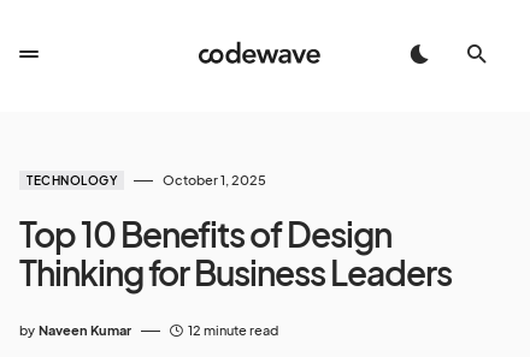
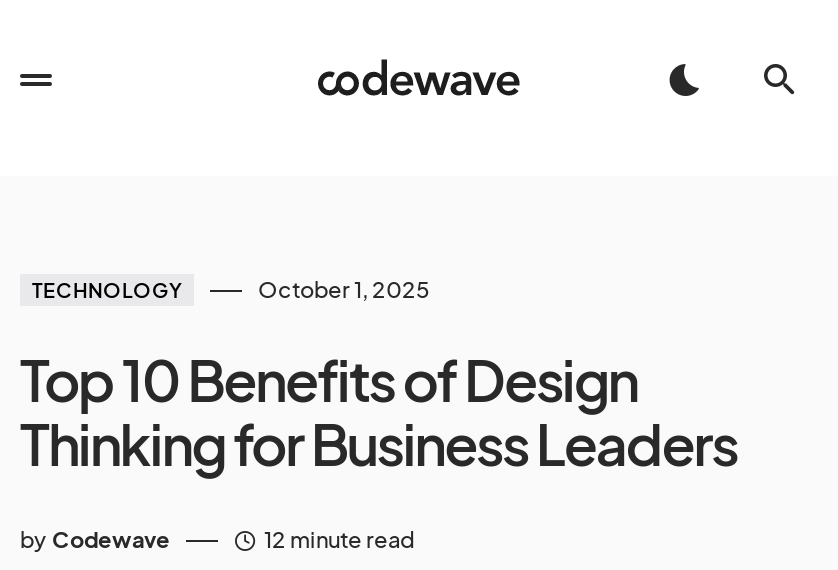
- by Naveen Kumar
+ by Codewave
